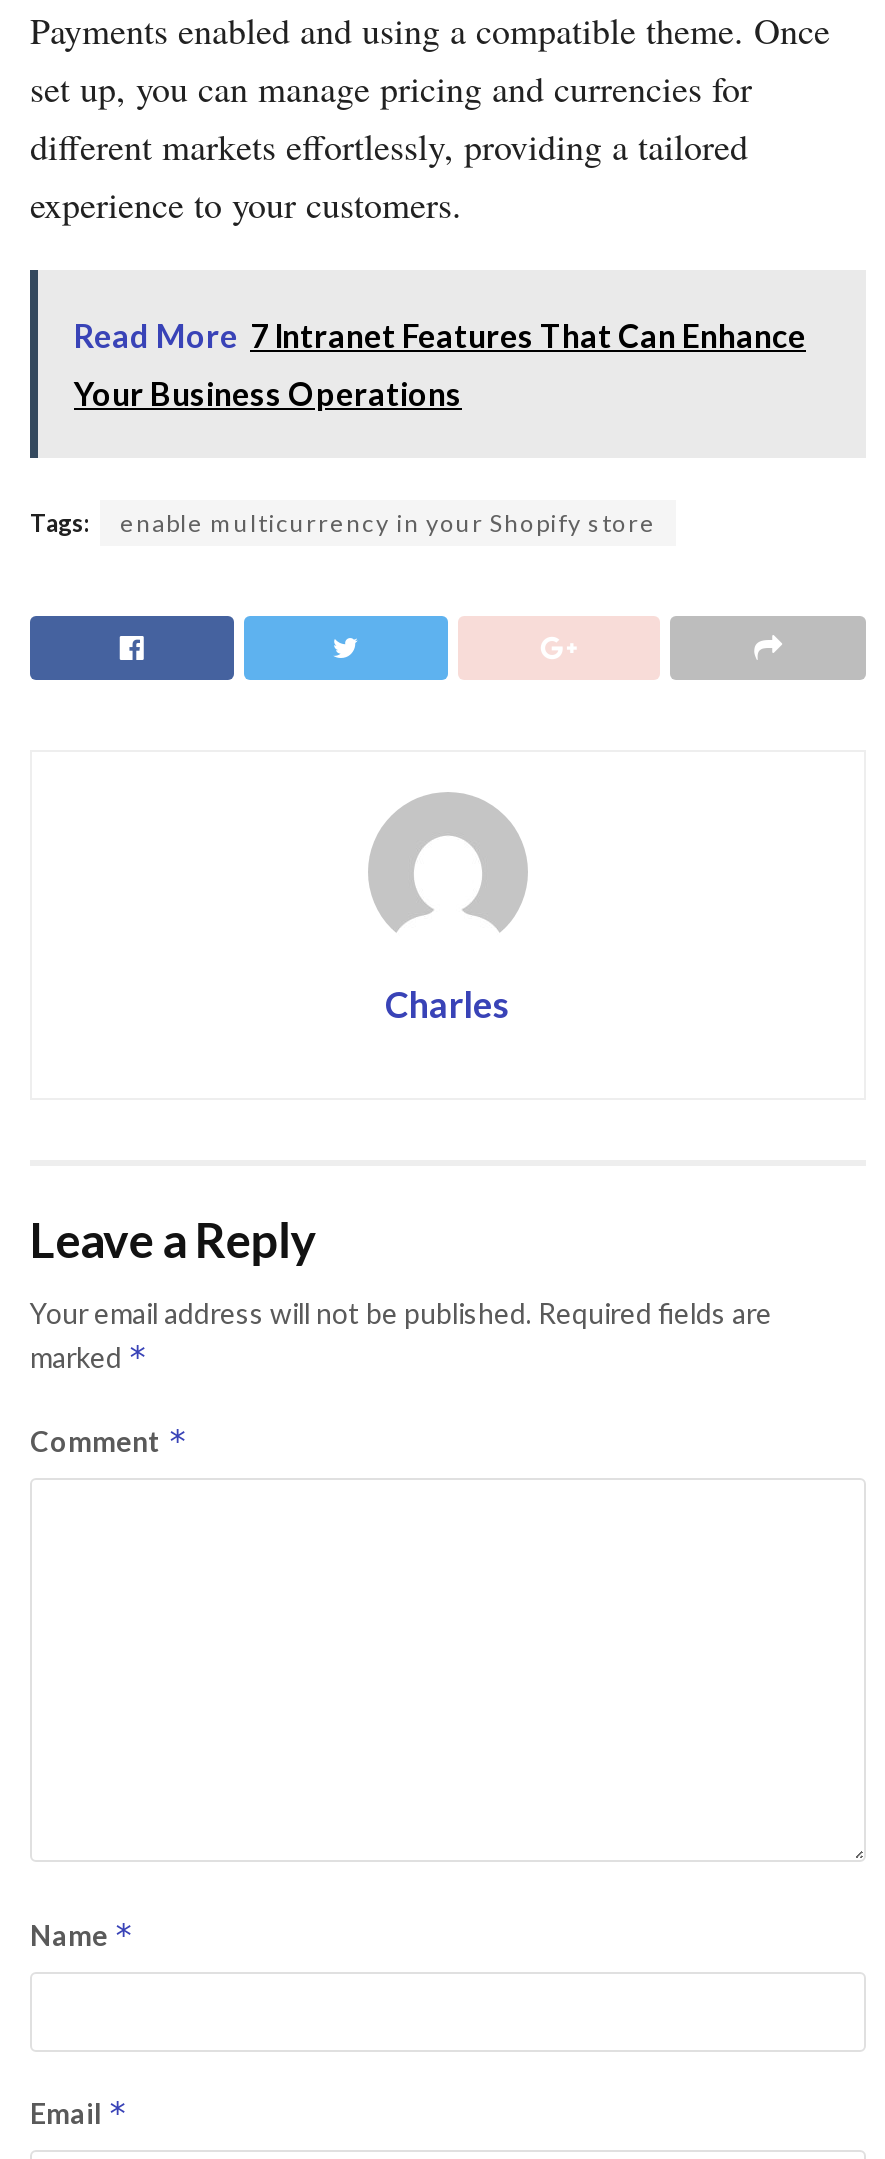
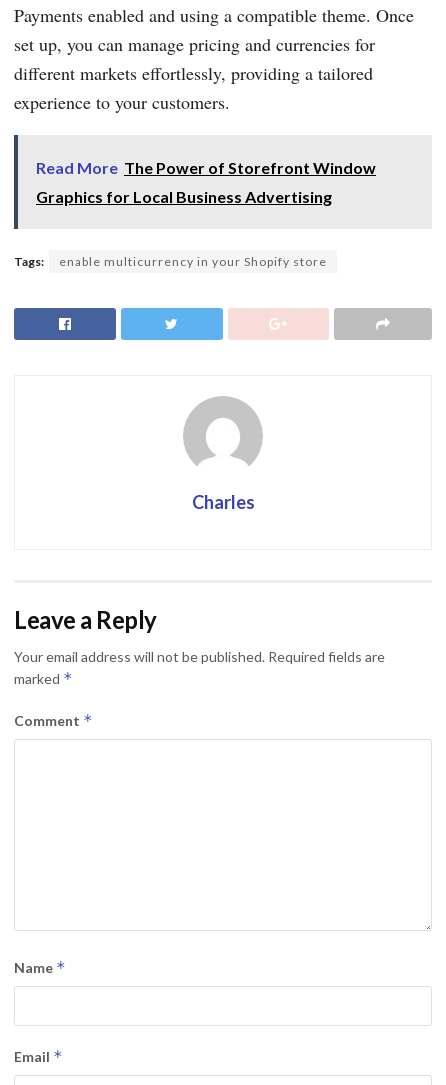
- Read More 7 Intranet Features That Can Enhance
+ Read More The Power of Storefront Window

- Your Business Operations
+ Graphics for Local Business Advertising
